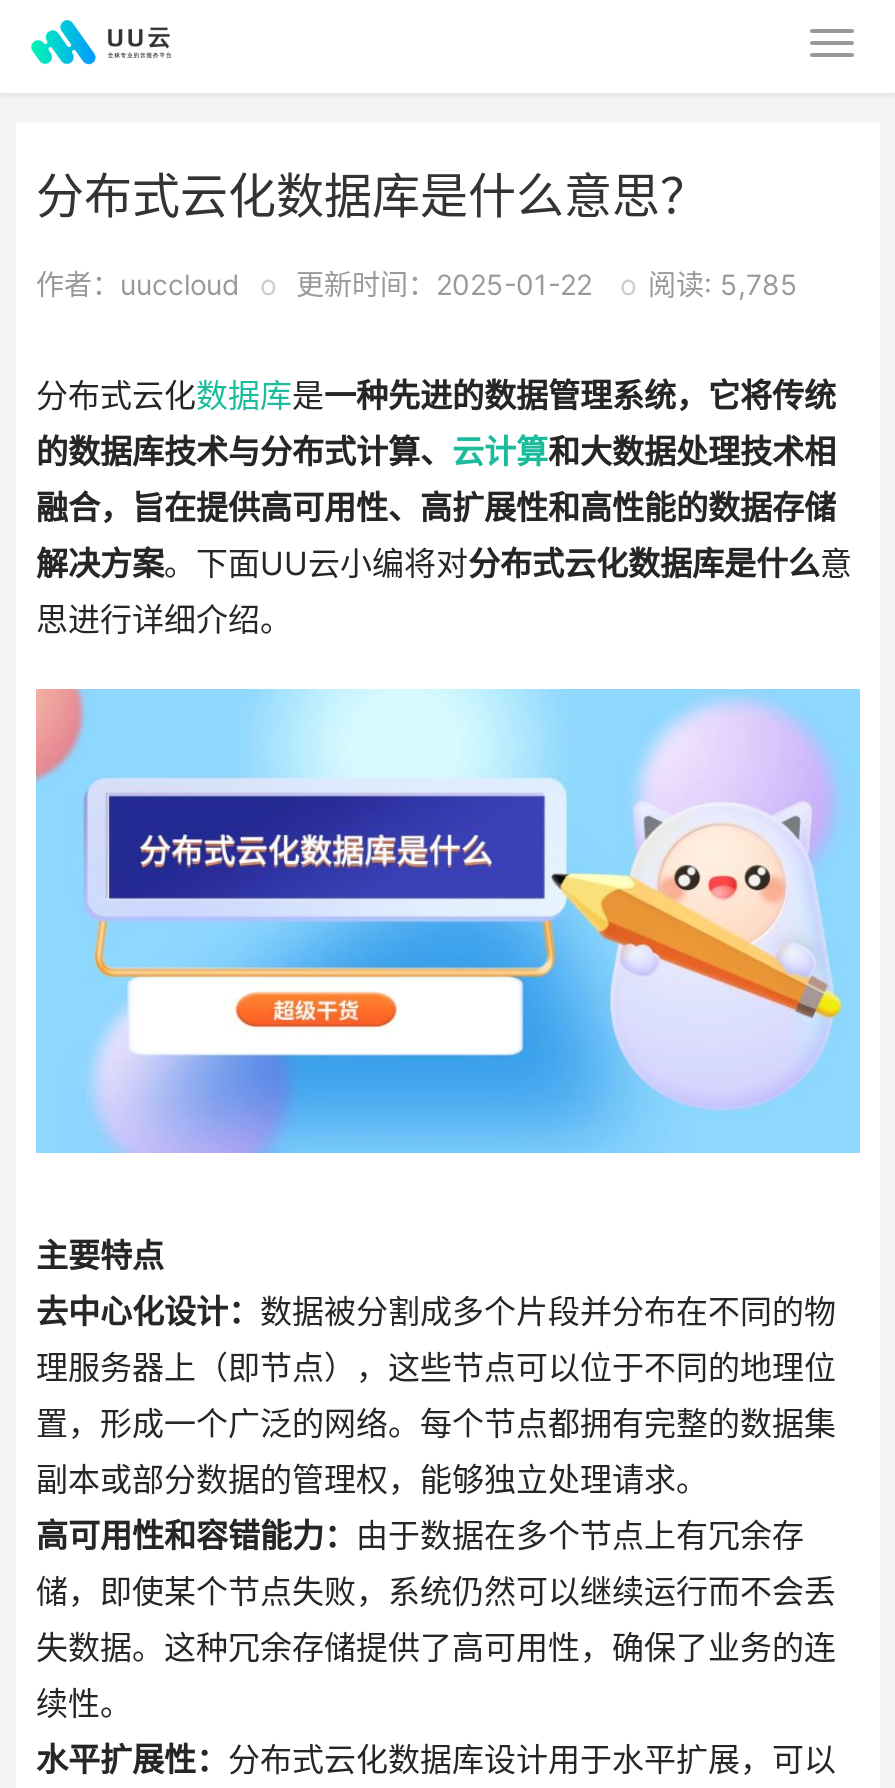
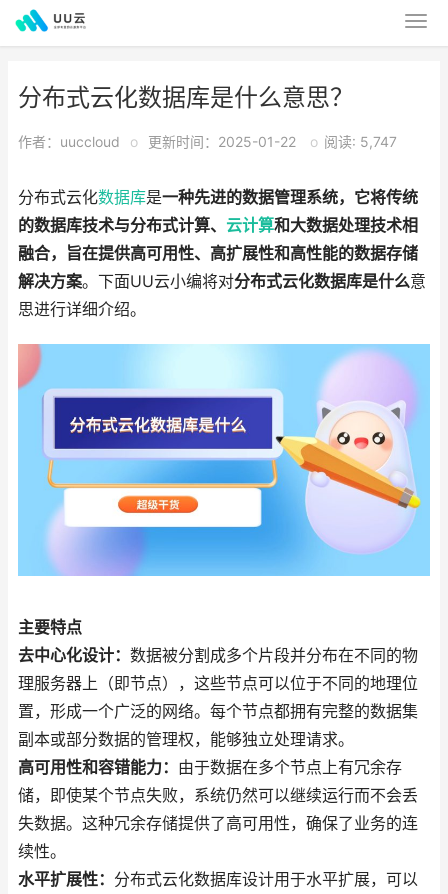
- 作者：uuccloud o 更新时间：2025-01-22 o 阅读: 5,785
+ 作者：uuccloud o 更新时间：2025-01-22 o 阅读: 5,747
